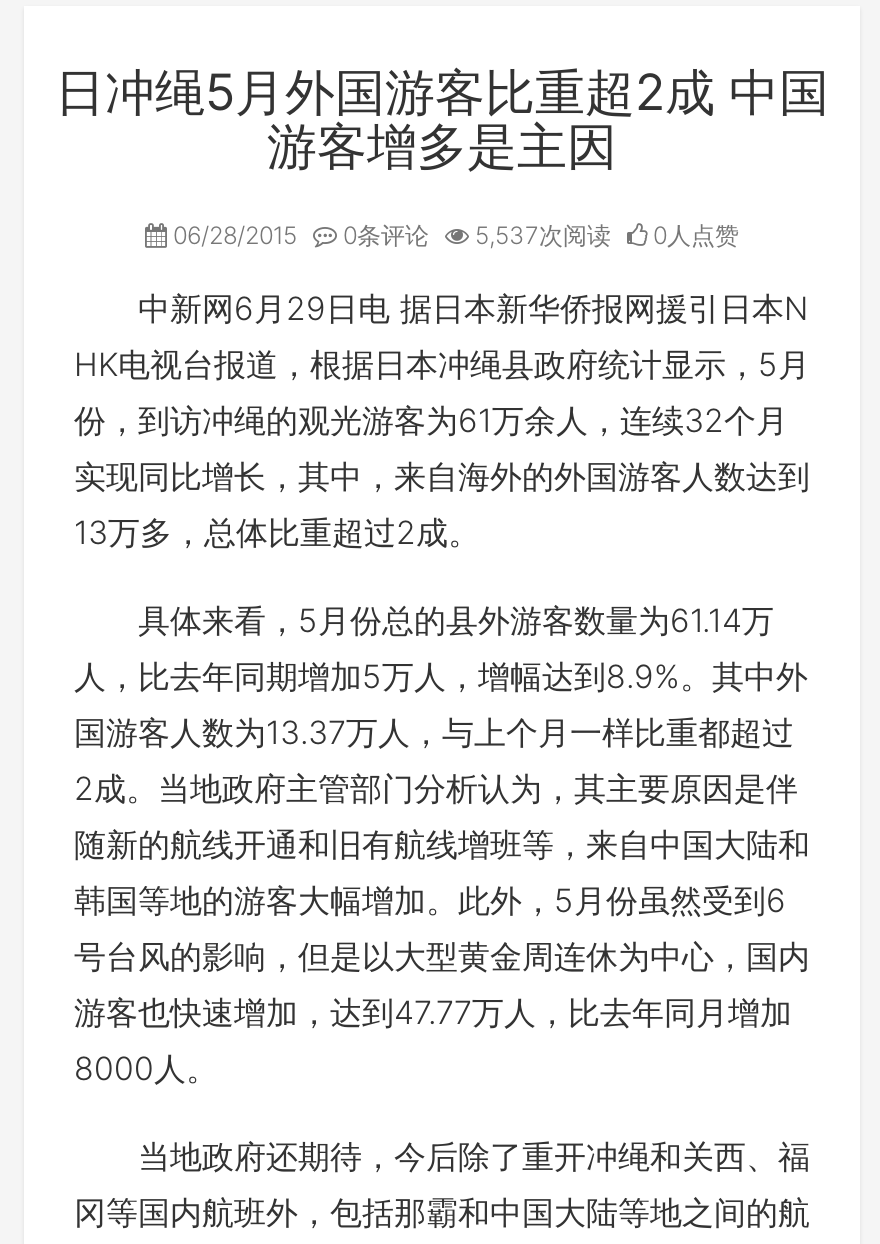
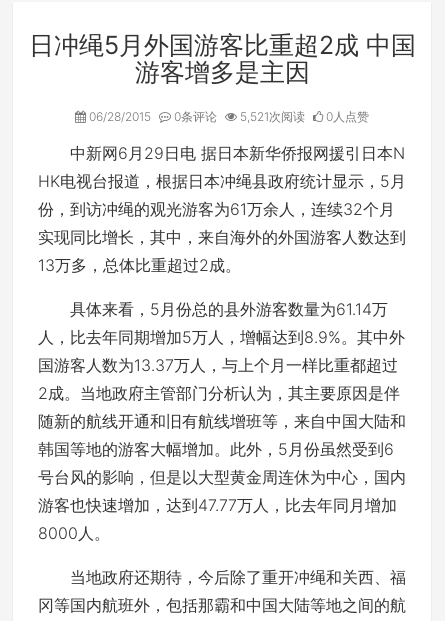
- 5,537次阅读
+ 5,521次阅读
